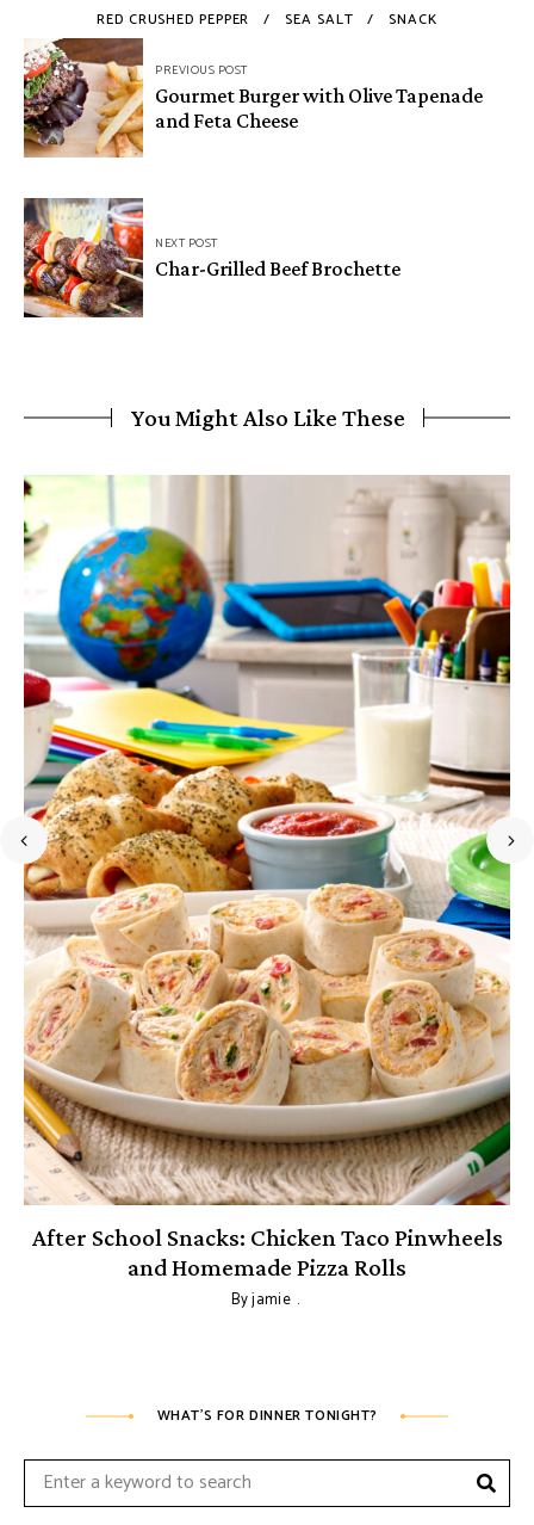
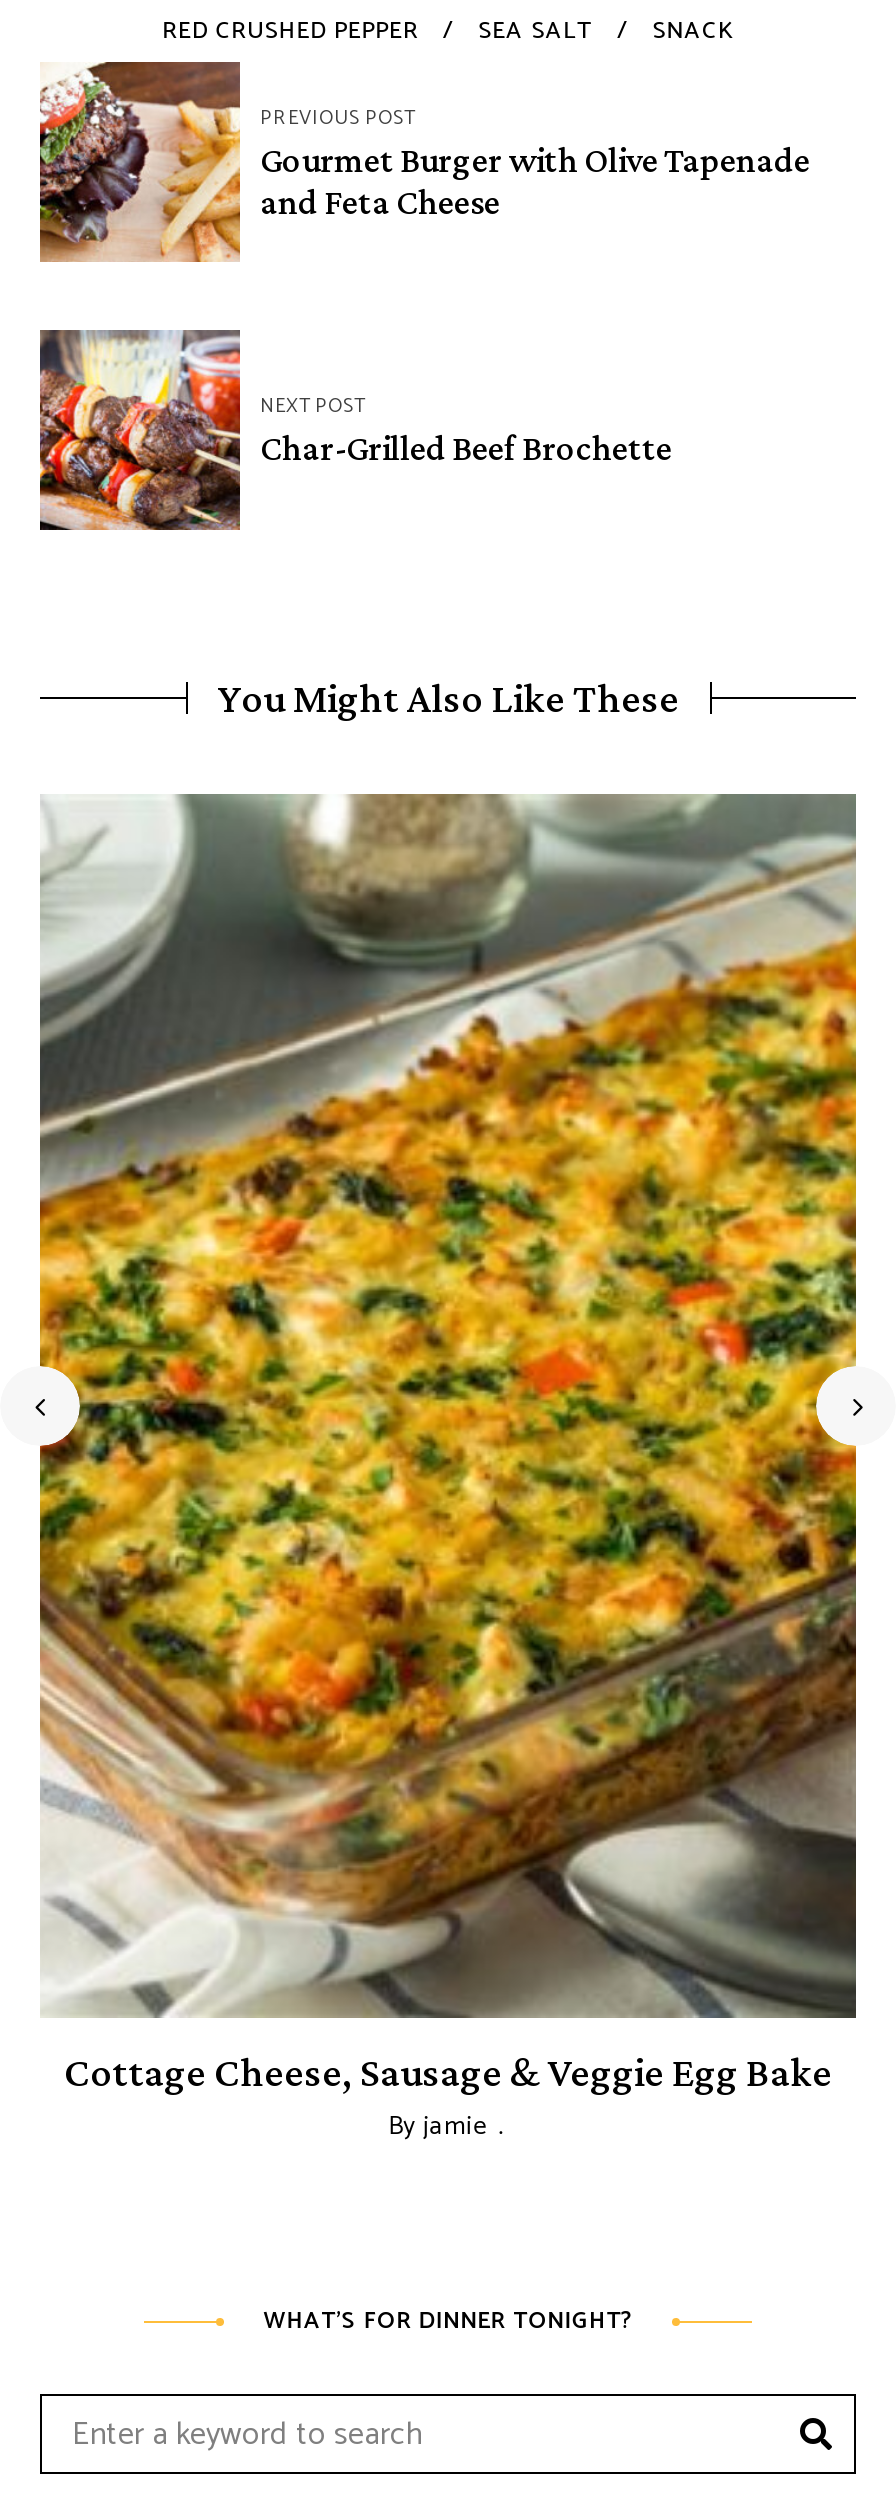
- [image]
- After School Snacks: Chicken Taco Pinwheels
- and Homemade Pizza Rolls
+ [image]
+ Cottage Cheese, Sausage & Veggie Egg Bake
